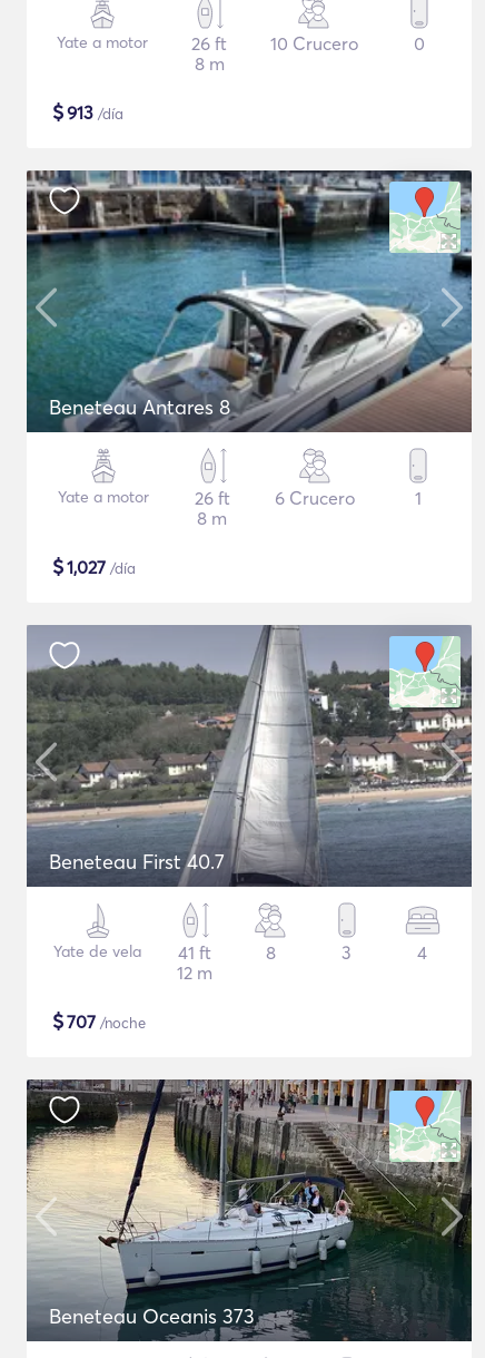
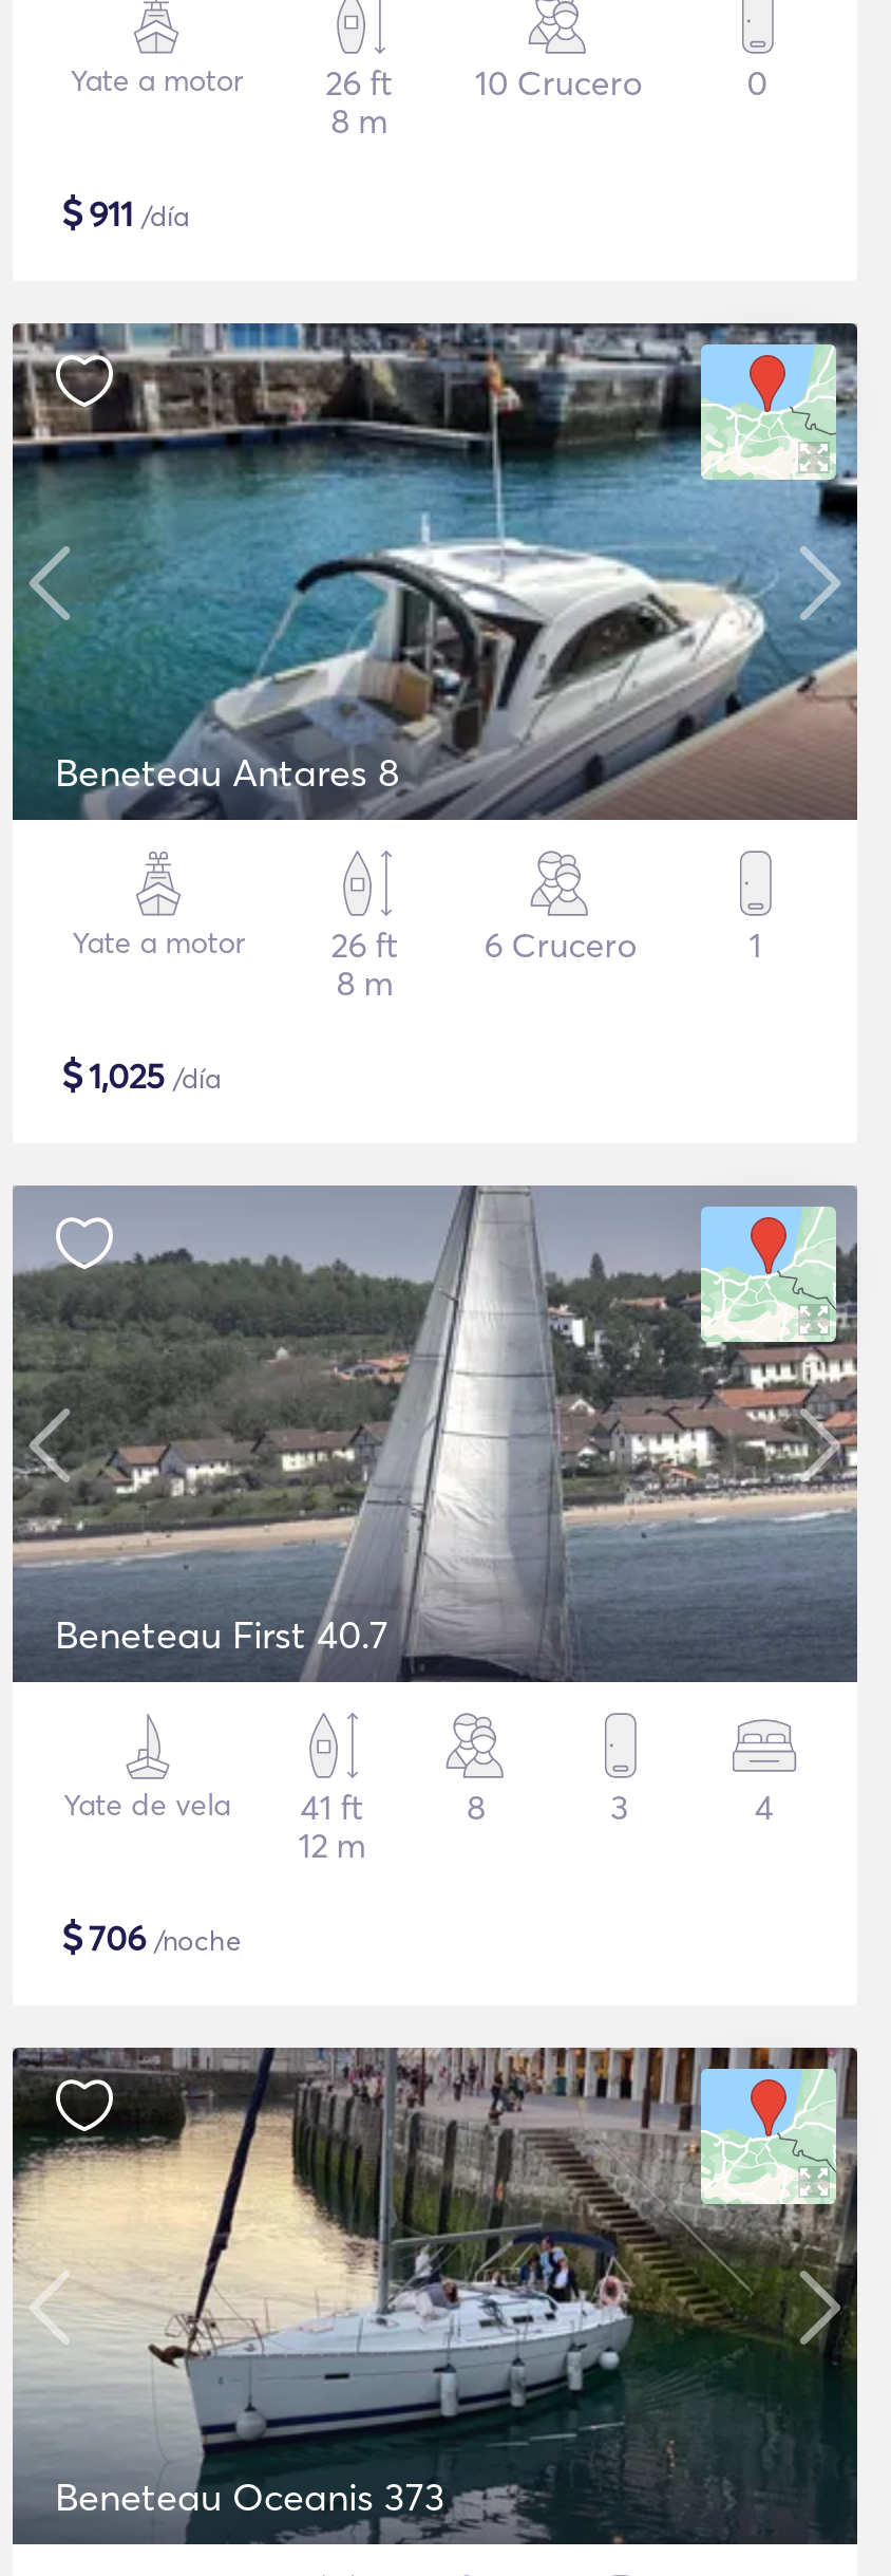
- $913 /día
+ $911 /día

- $1,027 /día
+ $1,025 /día

- $707 /noche
+ $706 /noche
